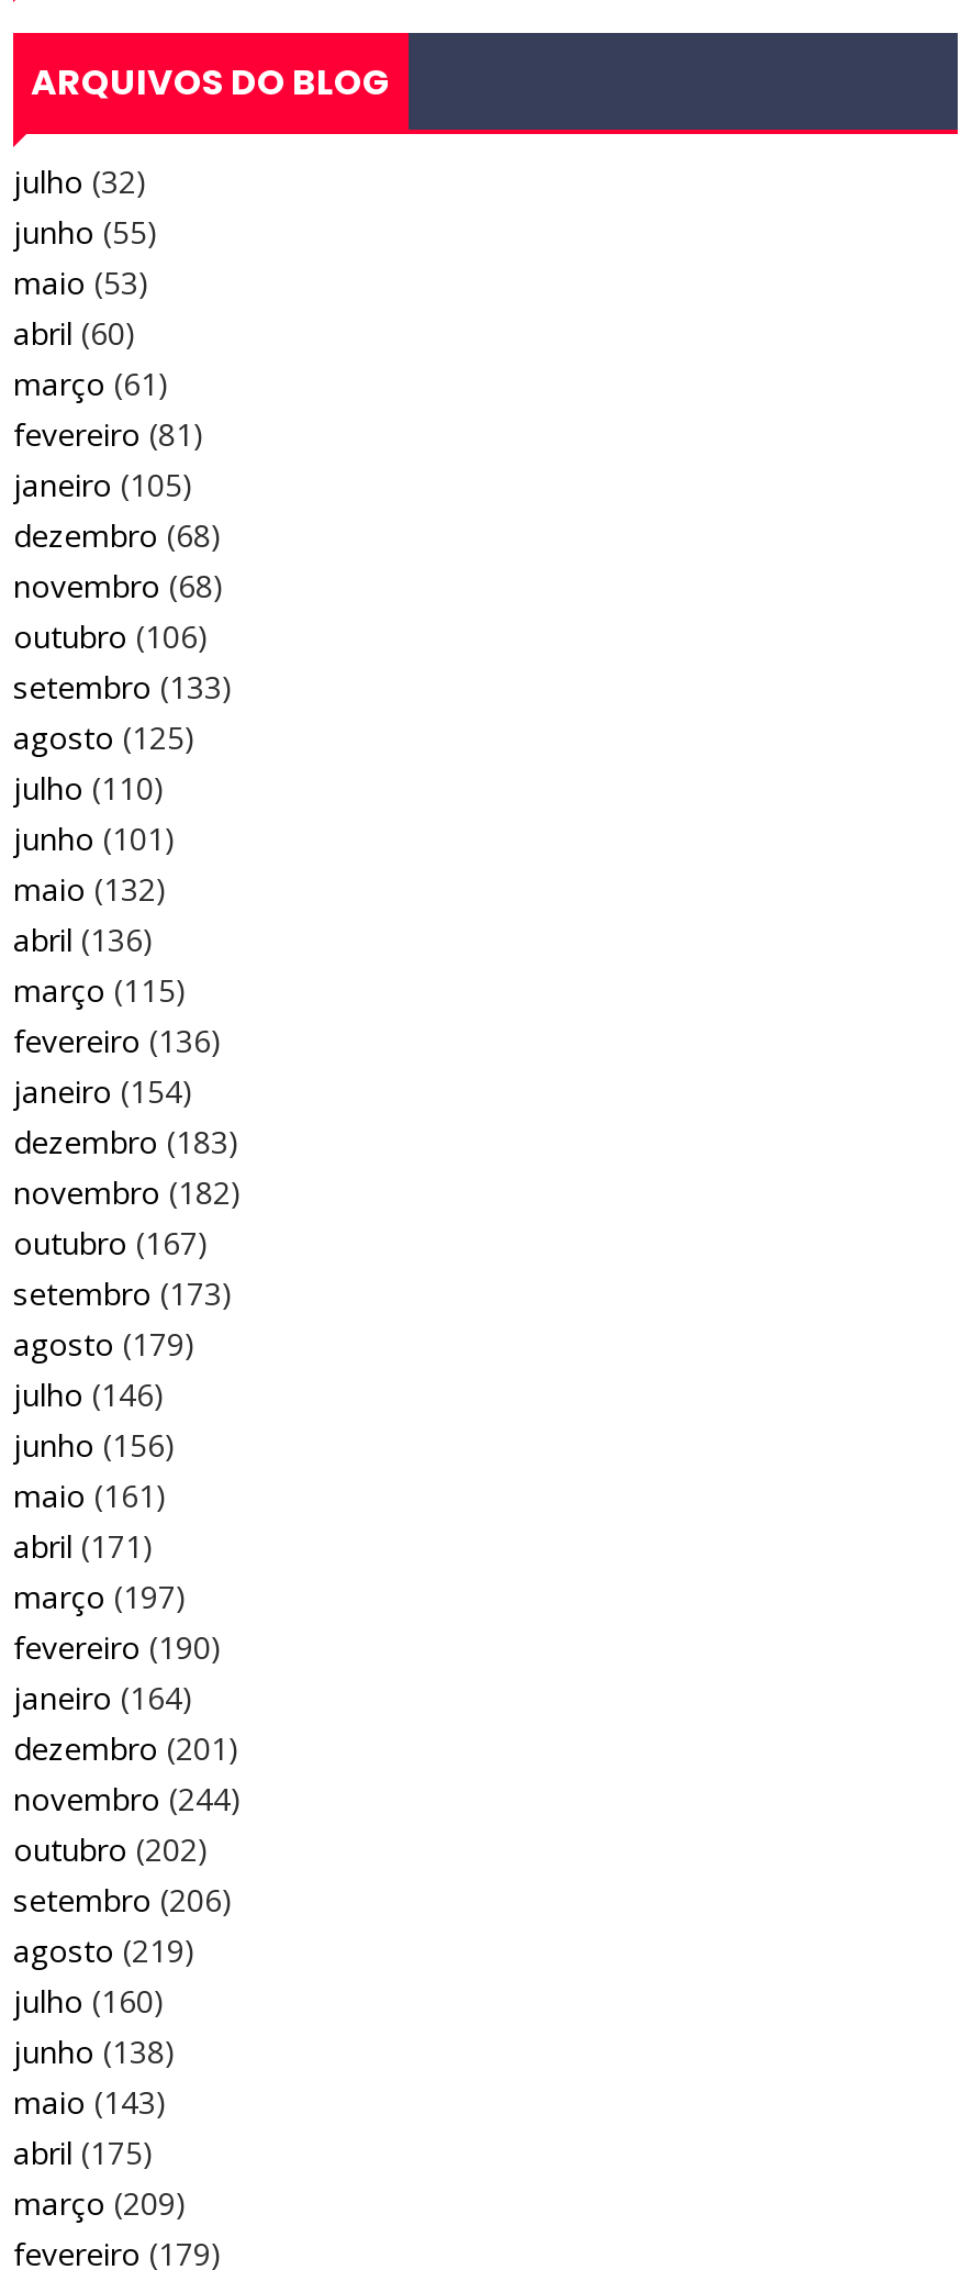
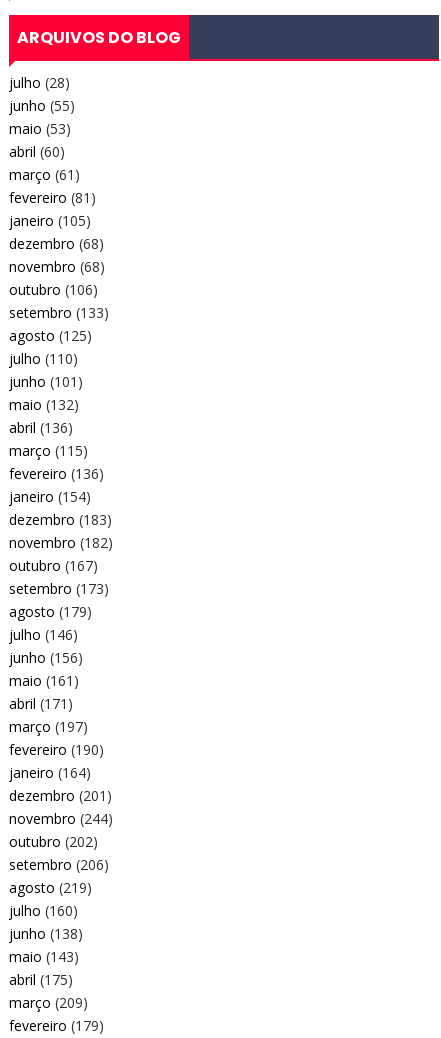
- julho (32)
+ julho (28)
